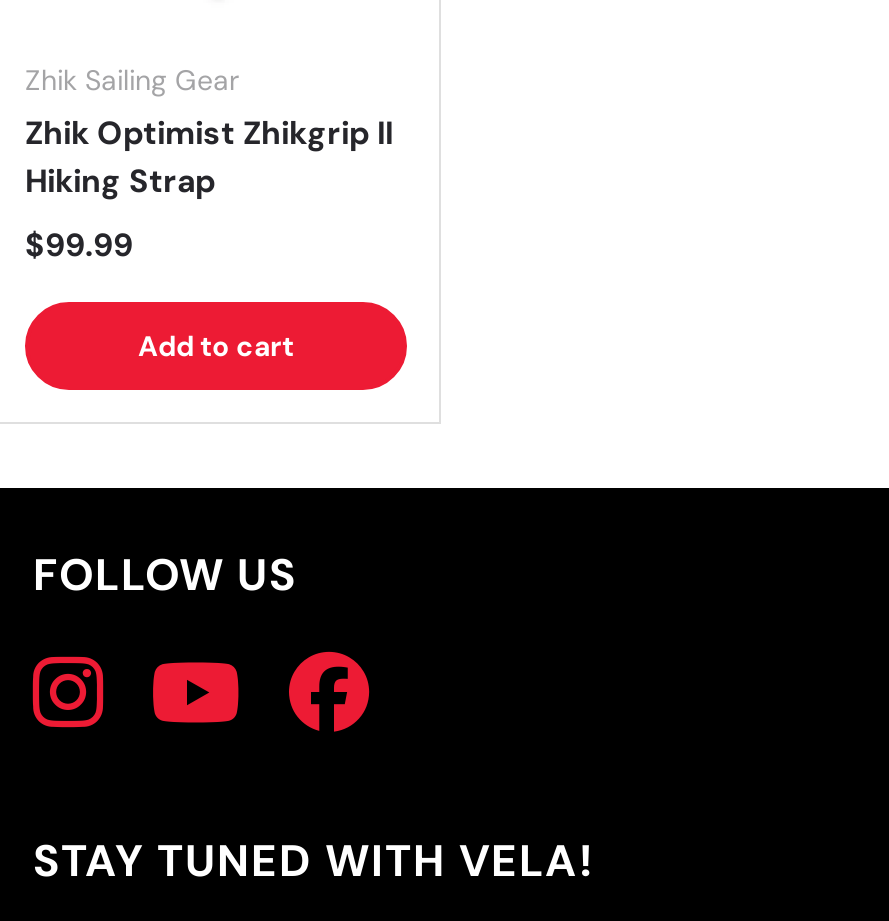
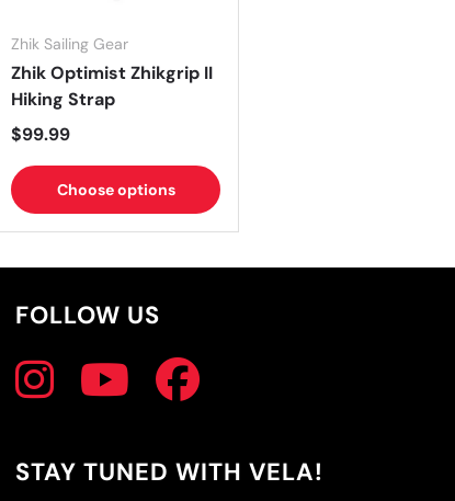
- Add to cart
+ Choose options
